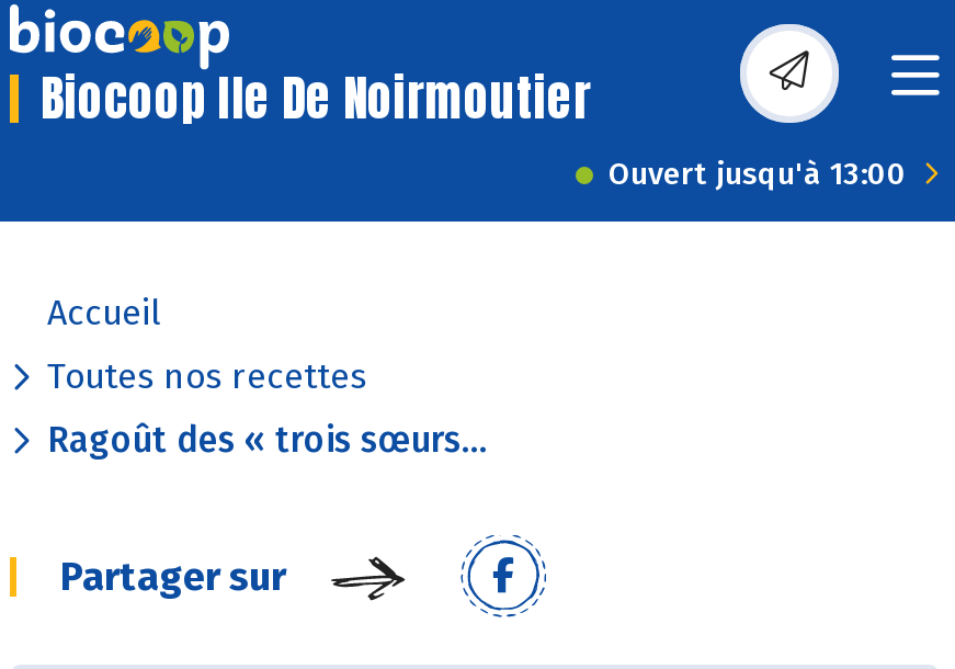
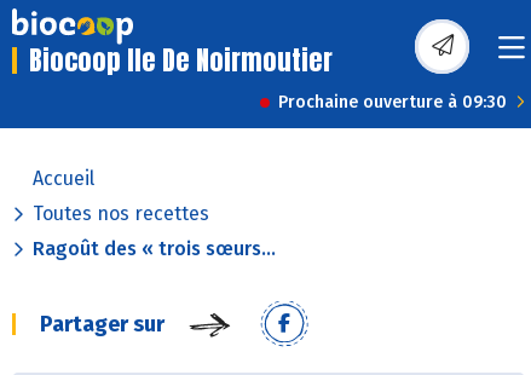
- Ouvert jusqu'à 13:00
+ Prochaine ouverture à 09:30
